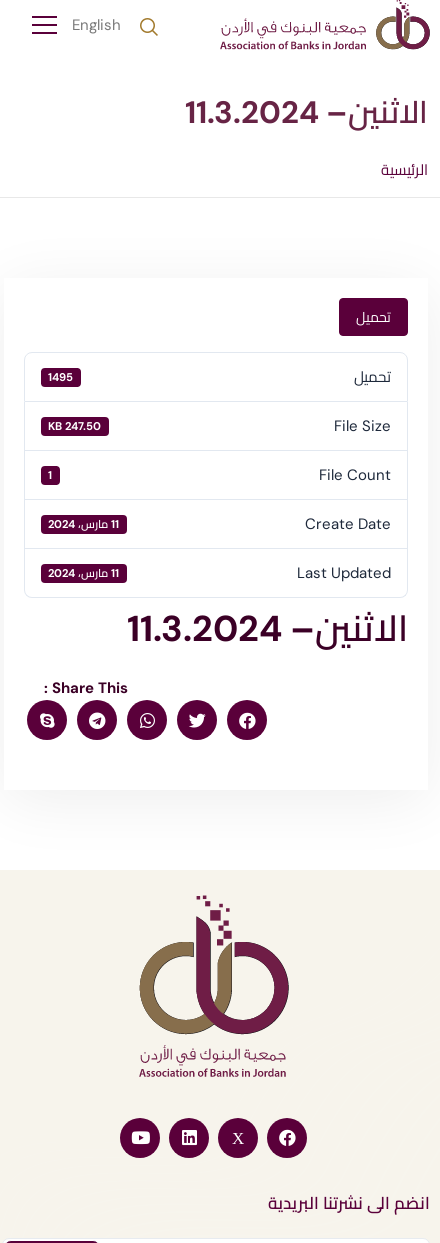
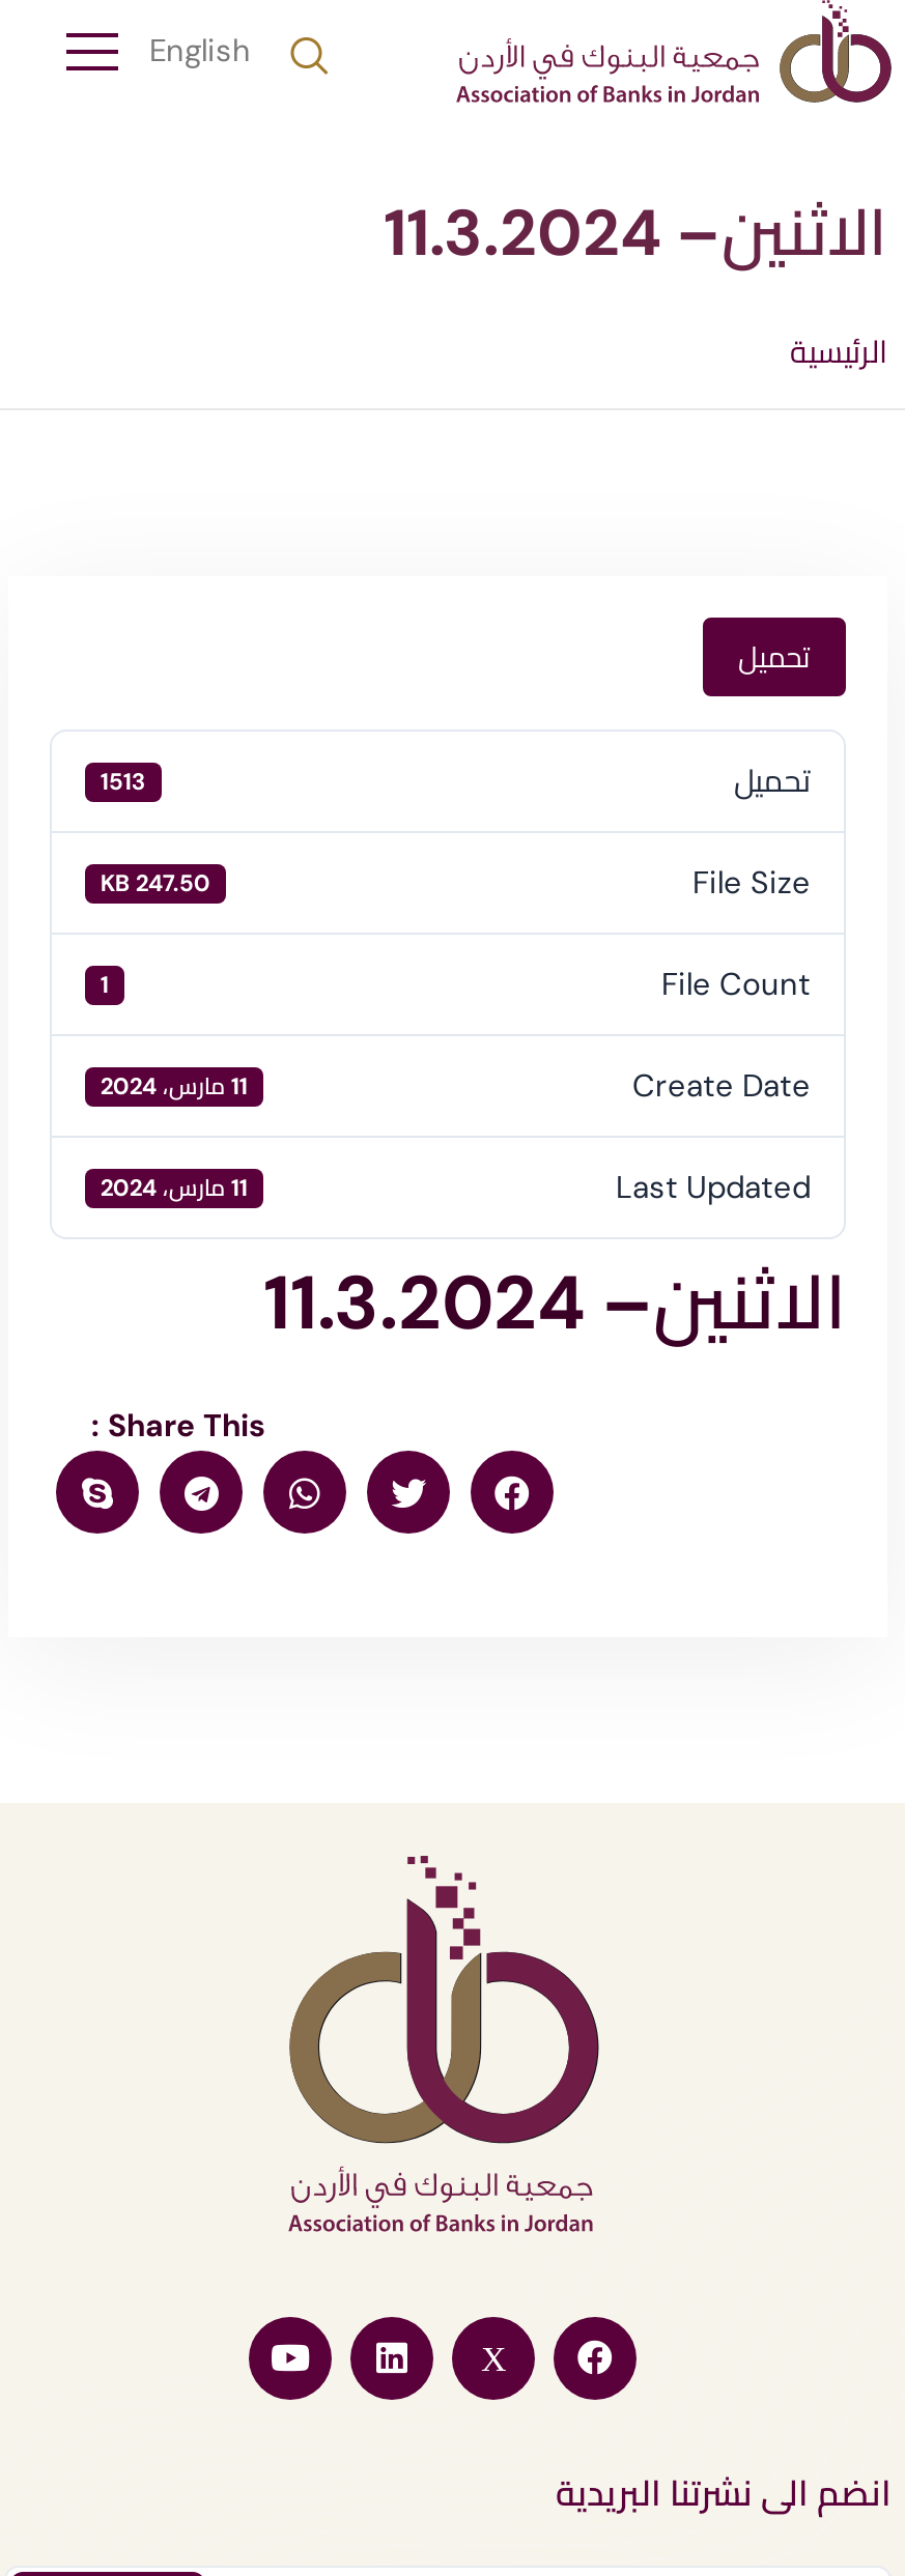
- 1495
+ 1513
